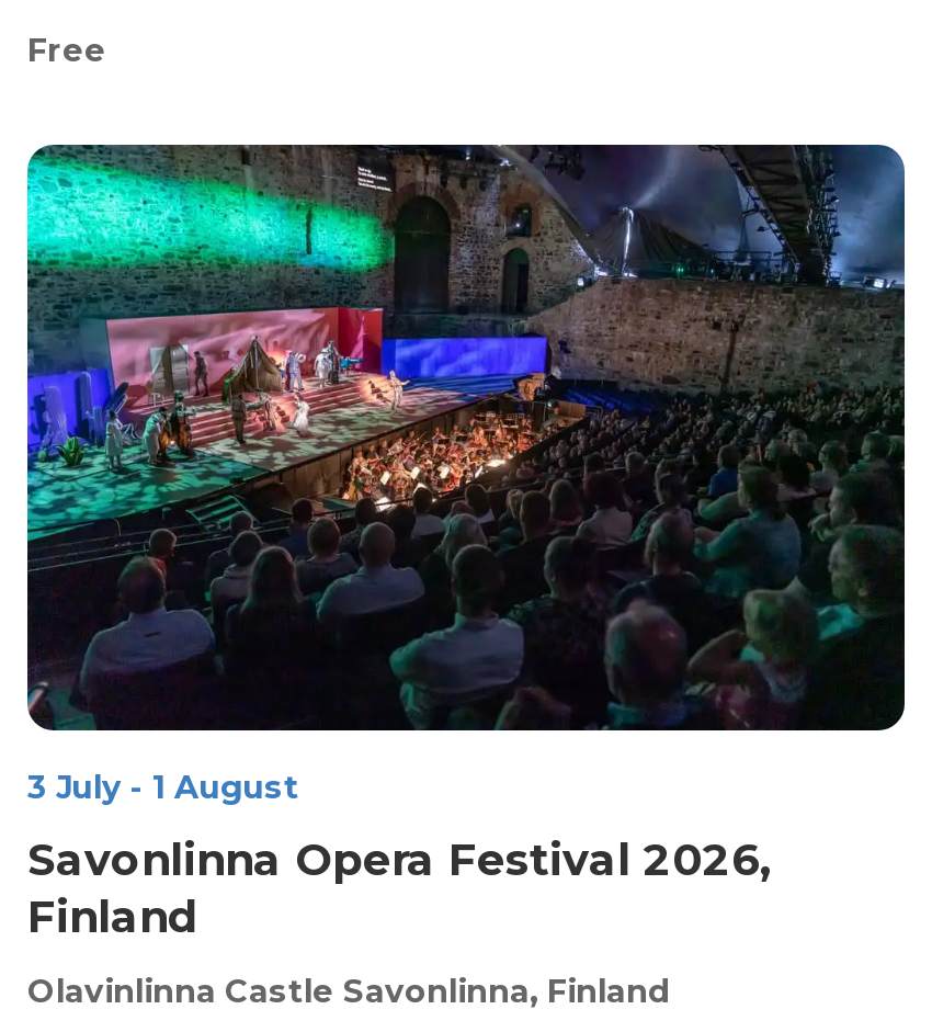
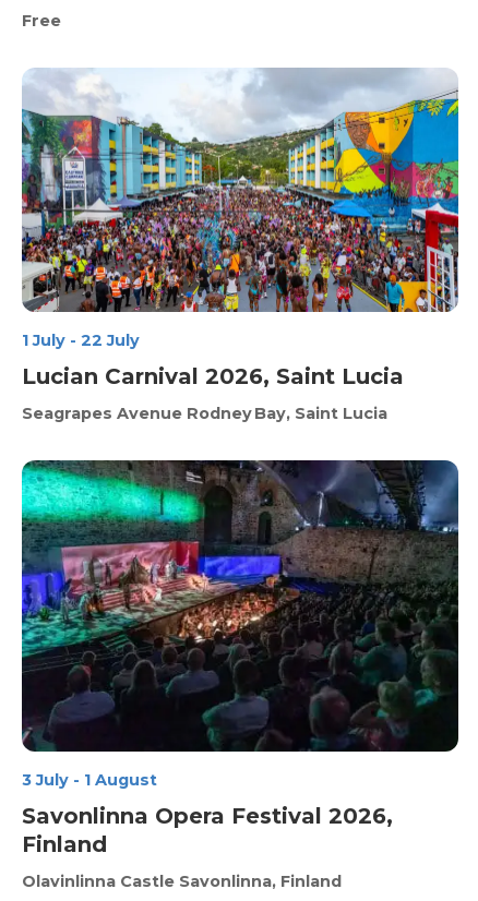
+ [image]
+ 1 July - 22 July

+ Lucian Carnival 2026, Saint Lucia

+ Seagrapes Avenue Rodney Bay, Saint Lucia
